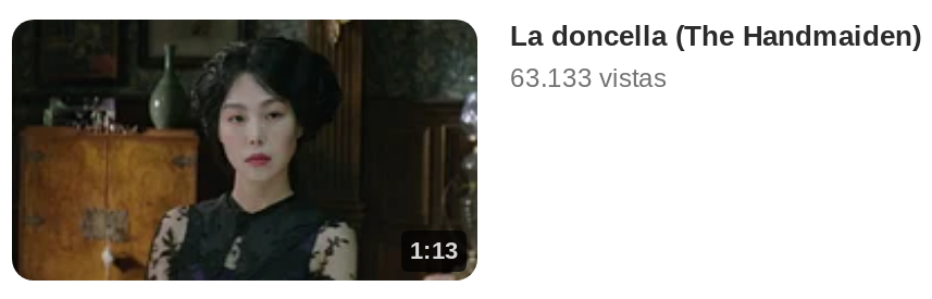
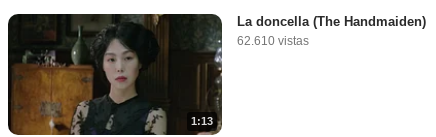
- 63.133 vistas
+ 62.610 vistas
